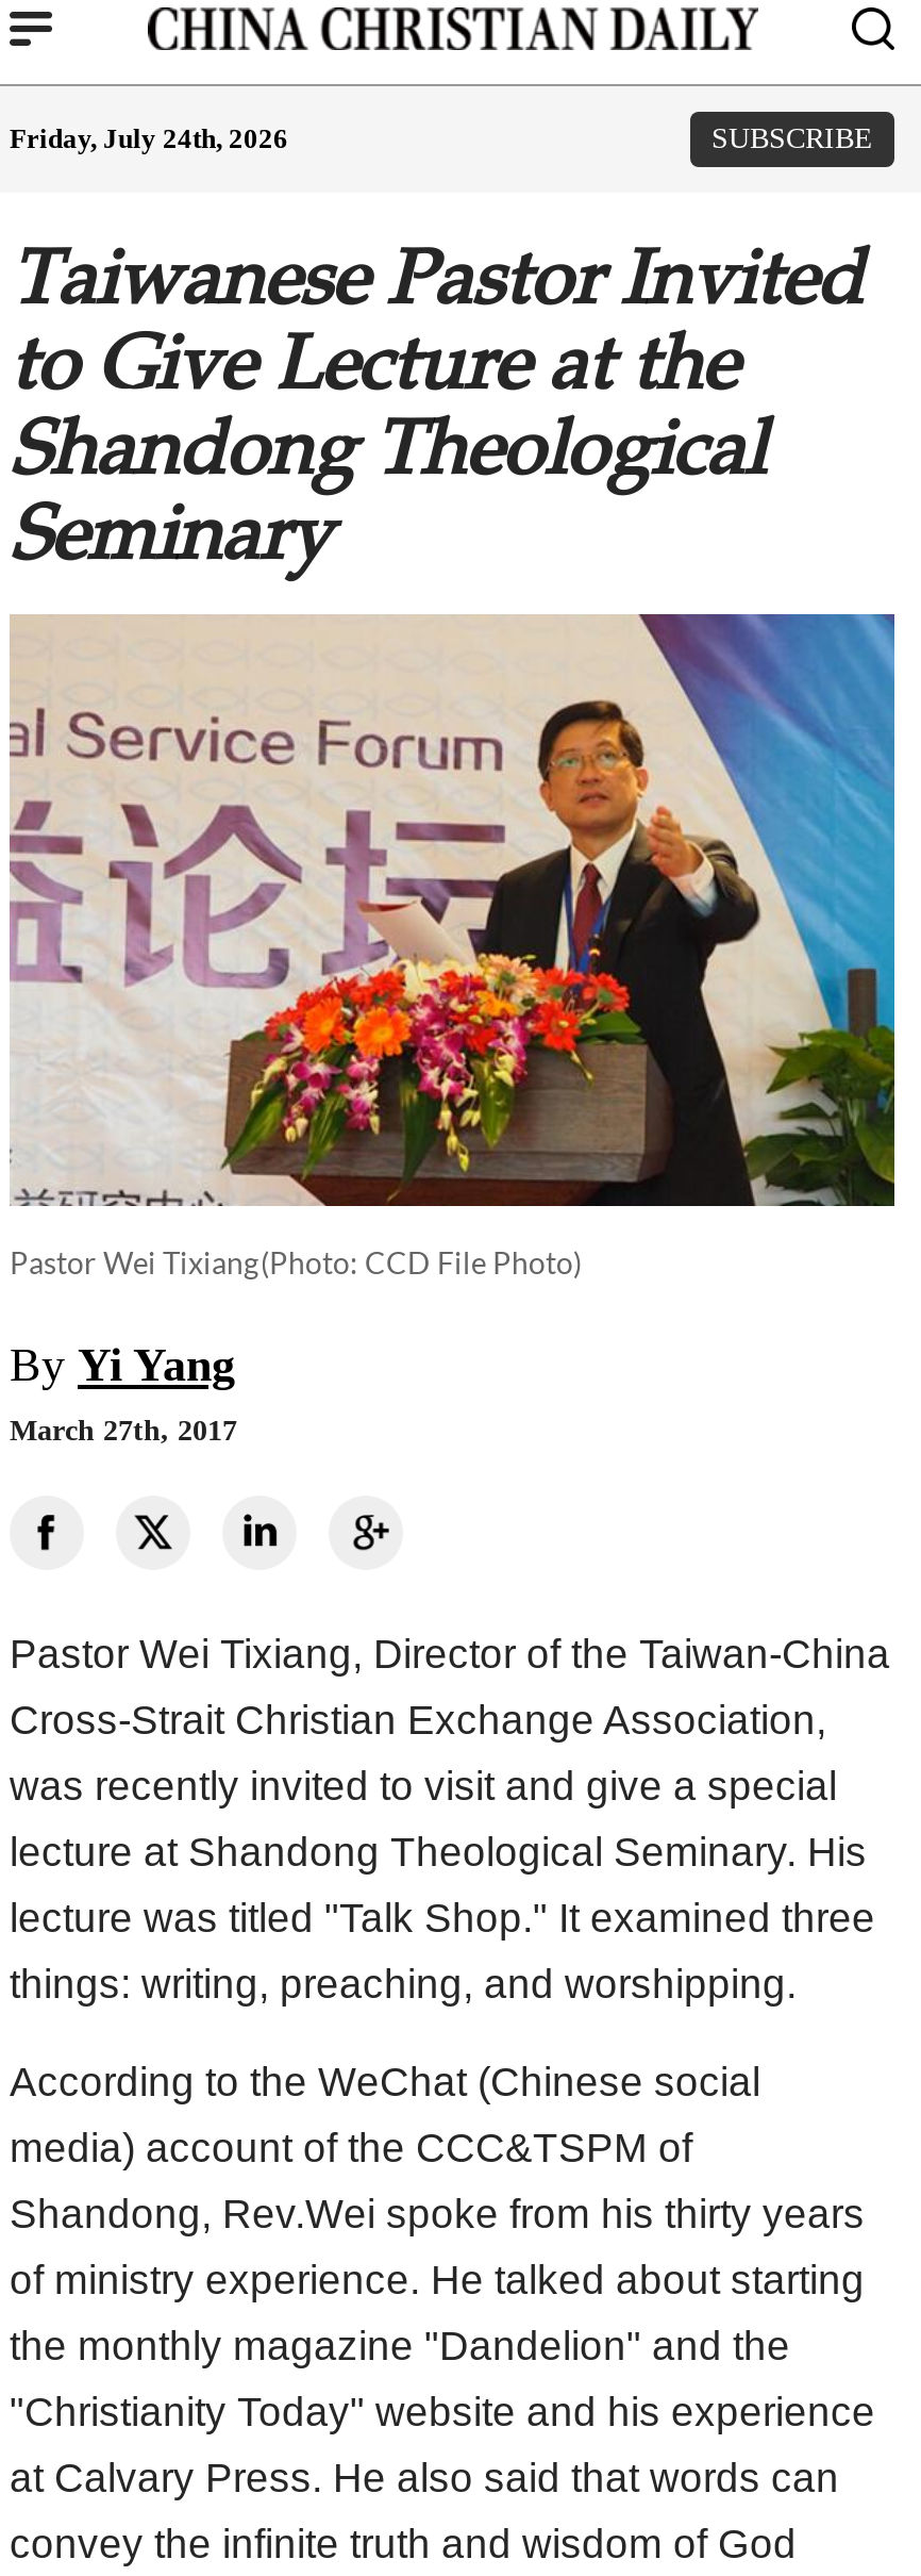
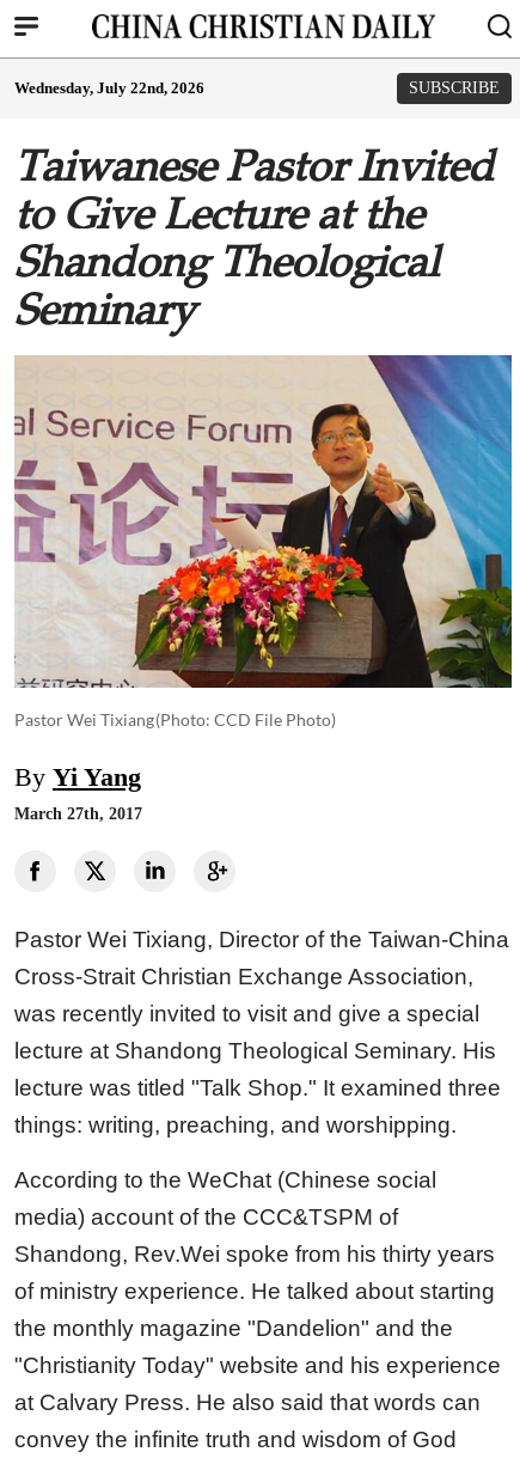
- Friday, July 24th, 2026
+ Wednesday, July 22nd, 2026
